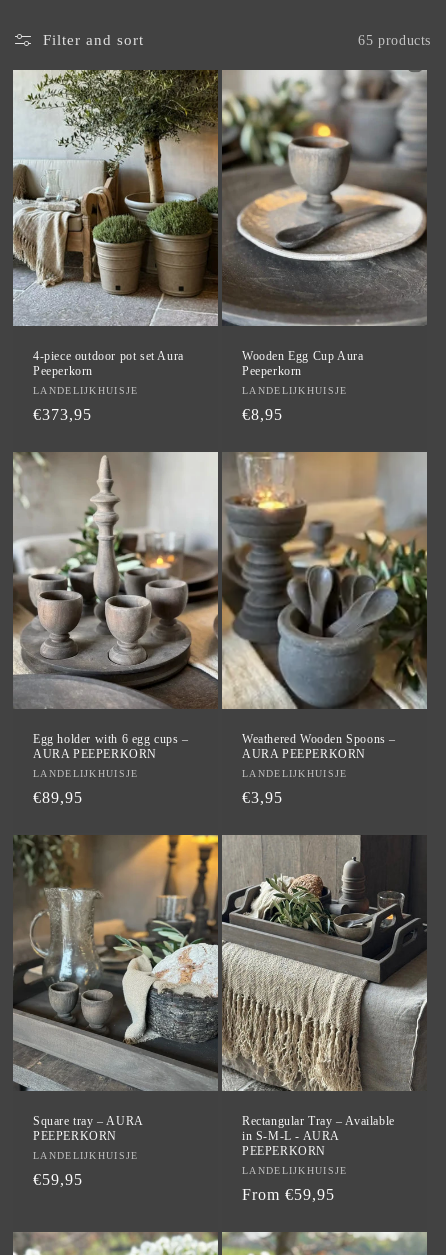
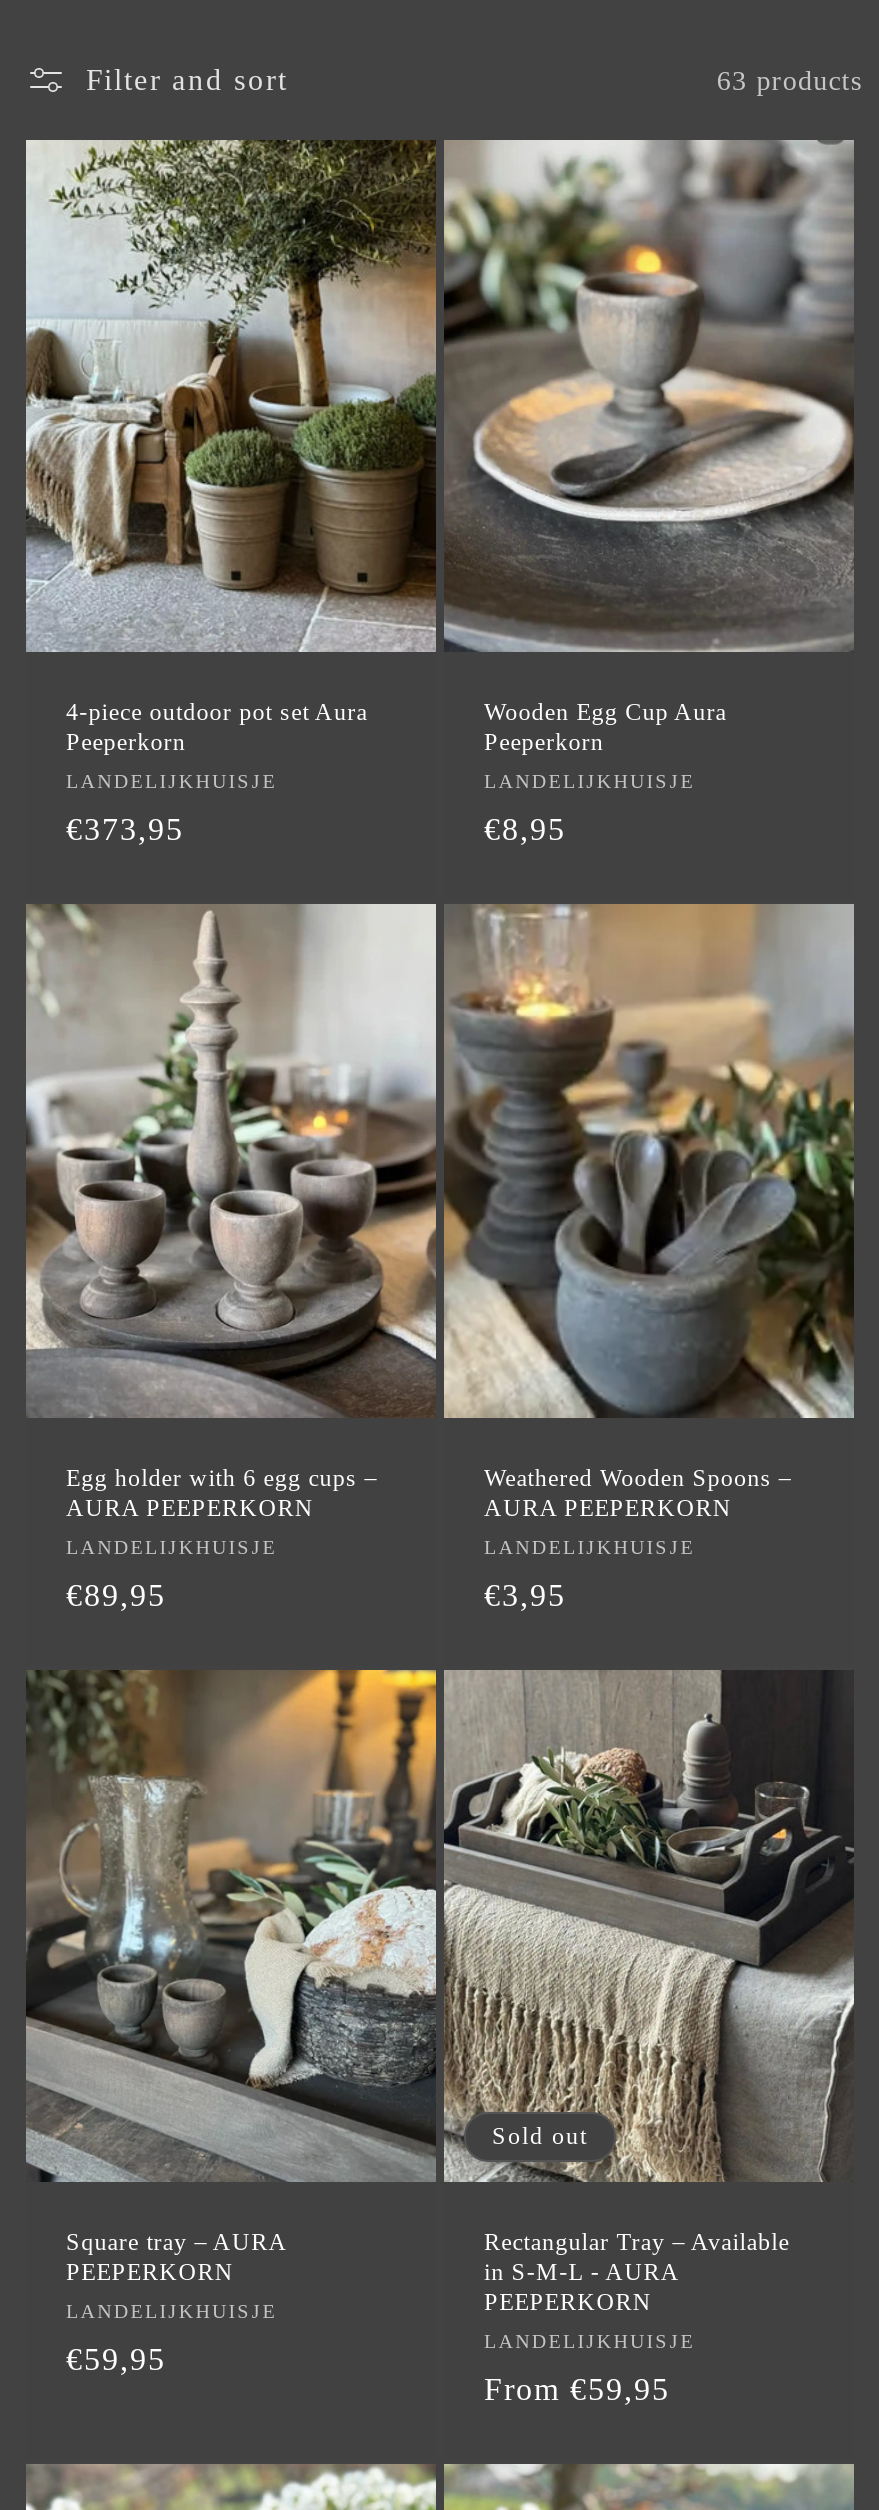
- 65 products
+ 63 products

+ Sold out
